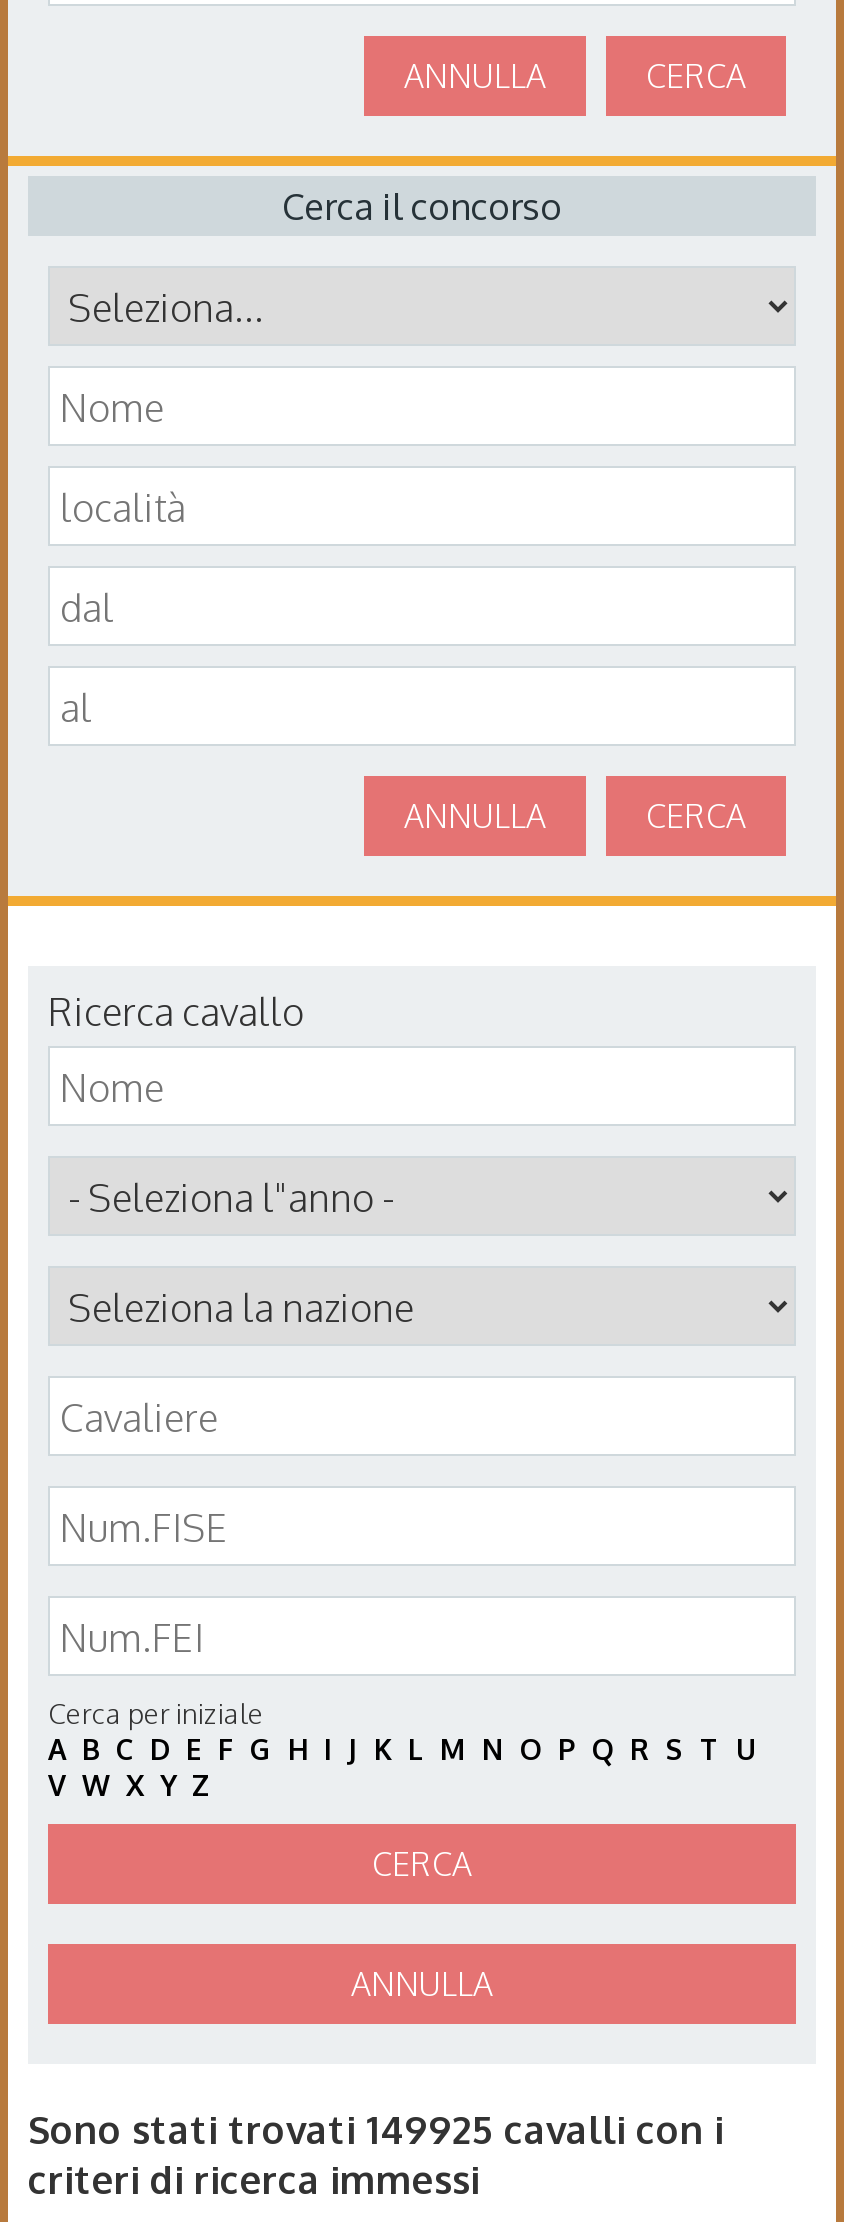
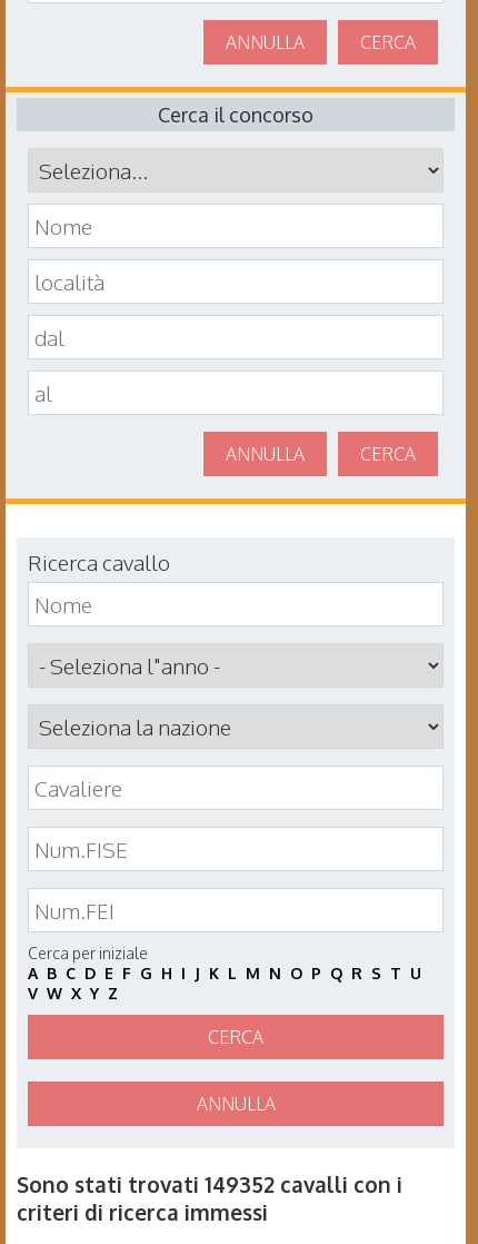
- Sono stati trovati 149925 cavalli con i
+ Sono stati trovati 149352 cavalli con i
